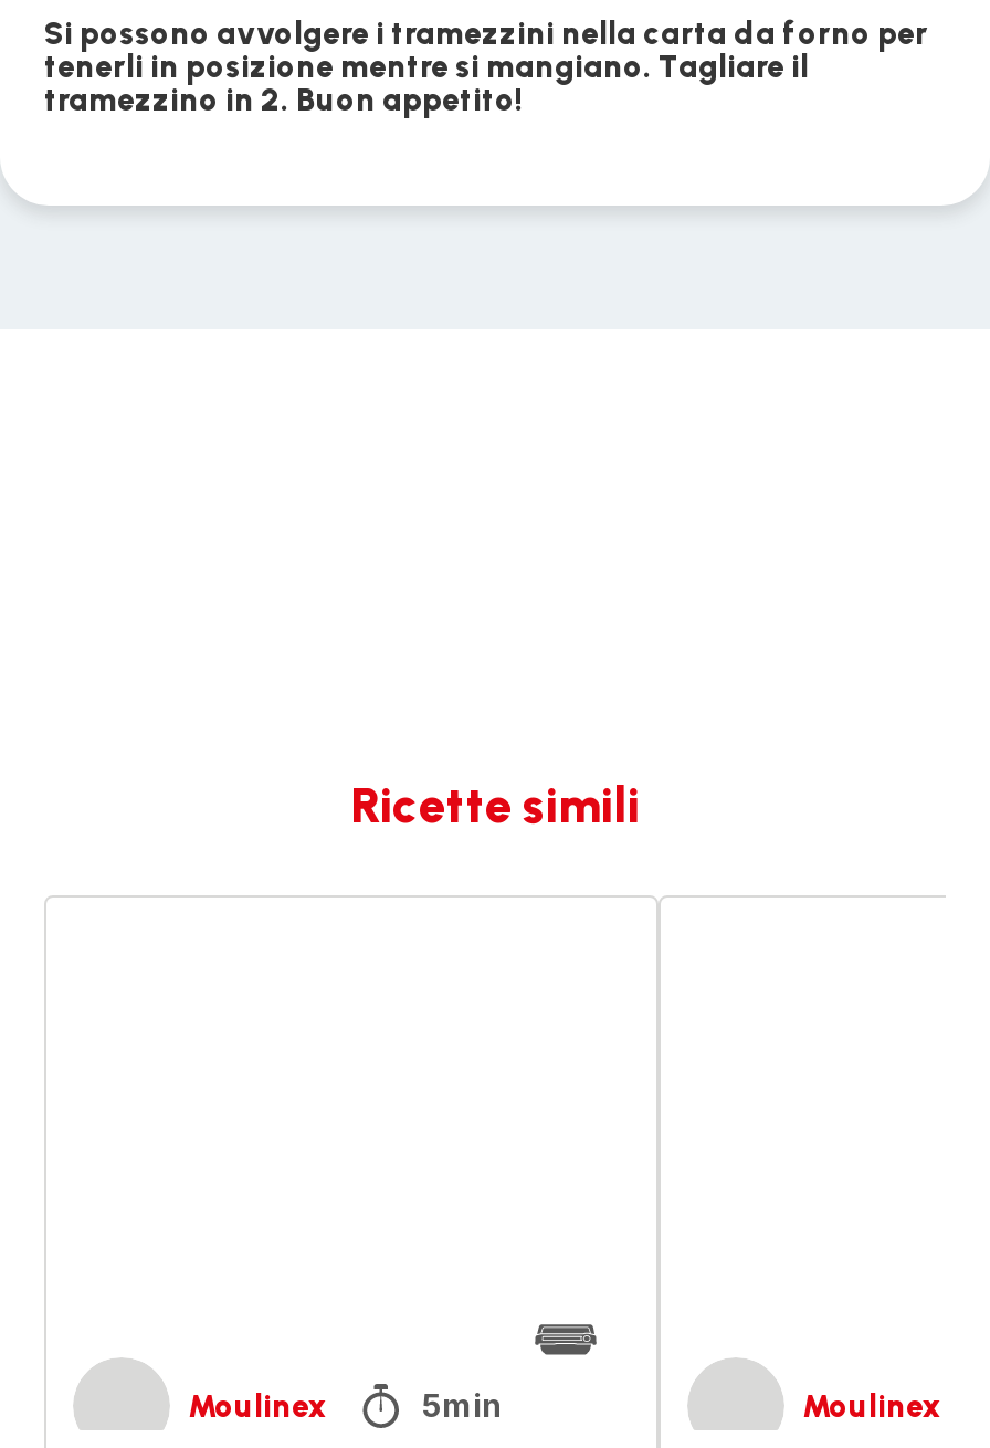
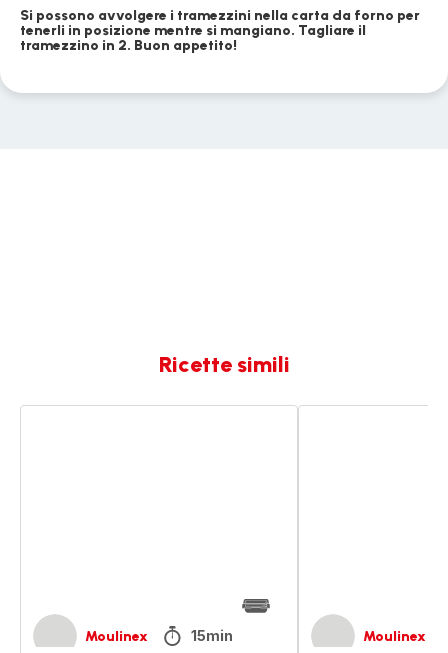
- 5min
+ 15min
